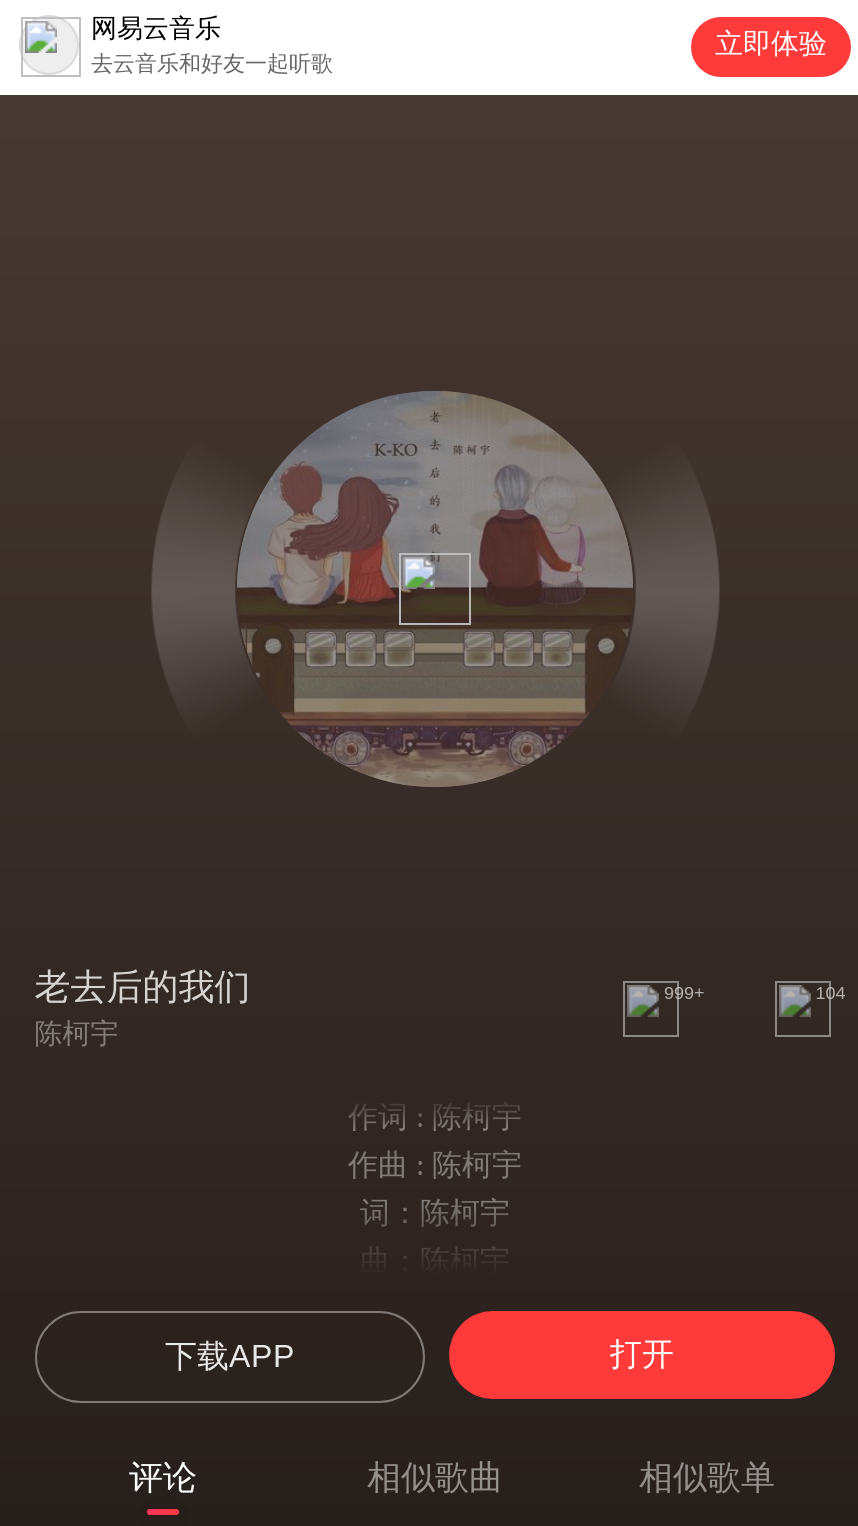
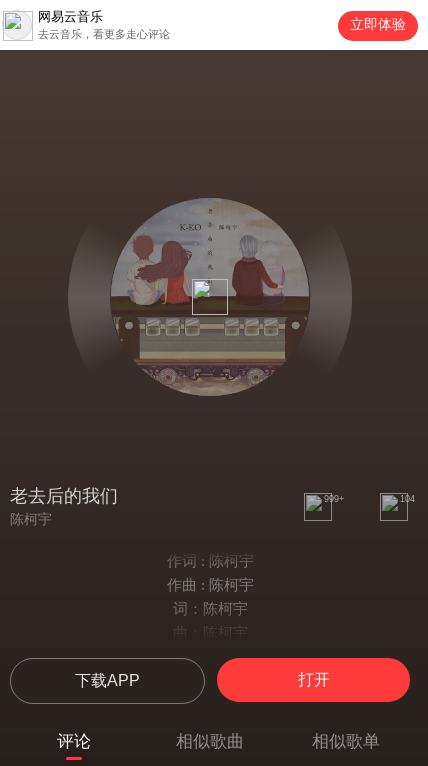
- 去云音乐和好友一起听歌
+ 去云音乐，看更多走心评论
